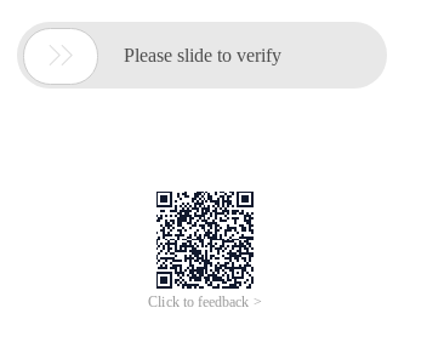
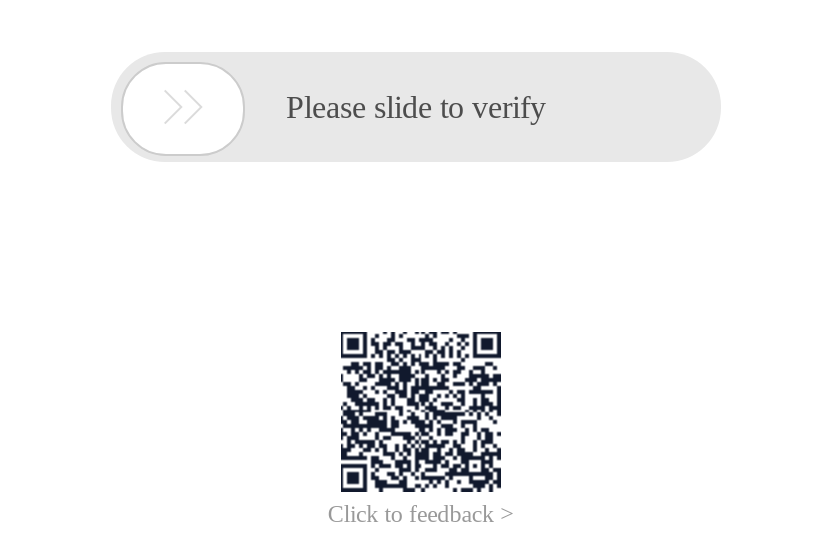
- [image]
+ [image]
